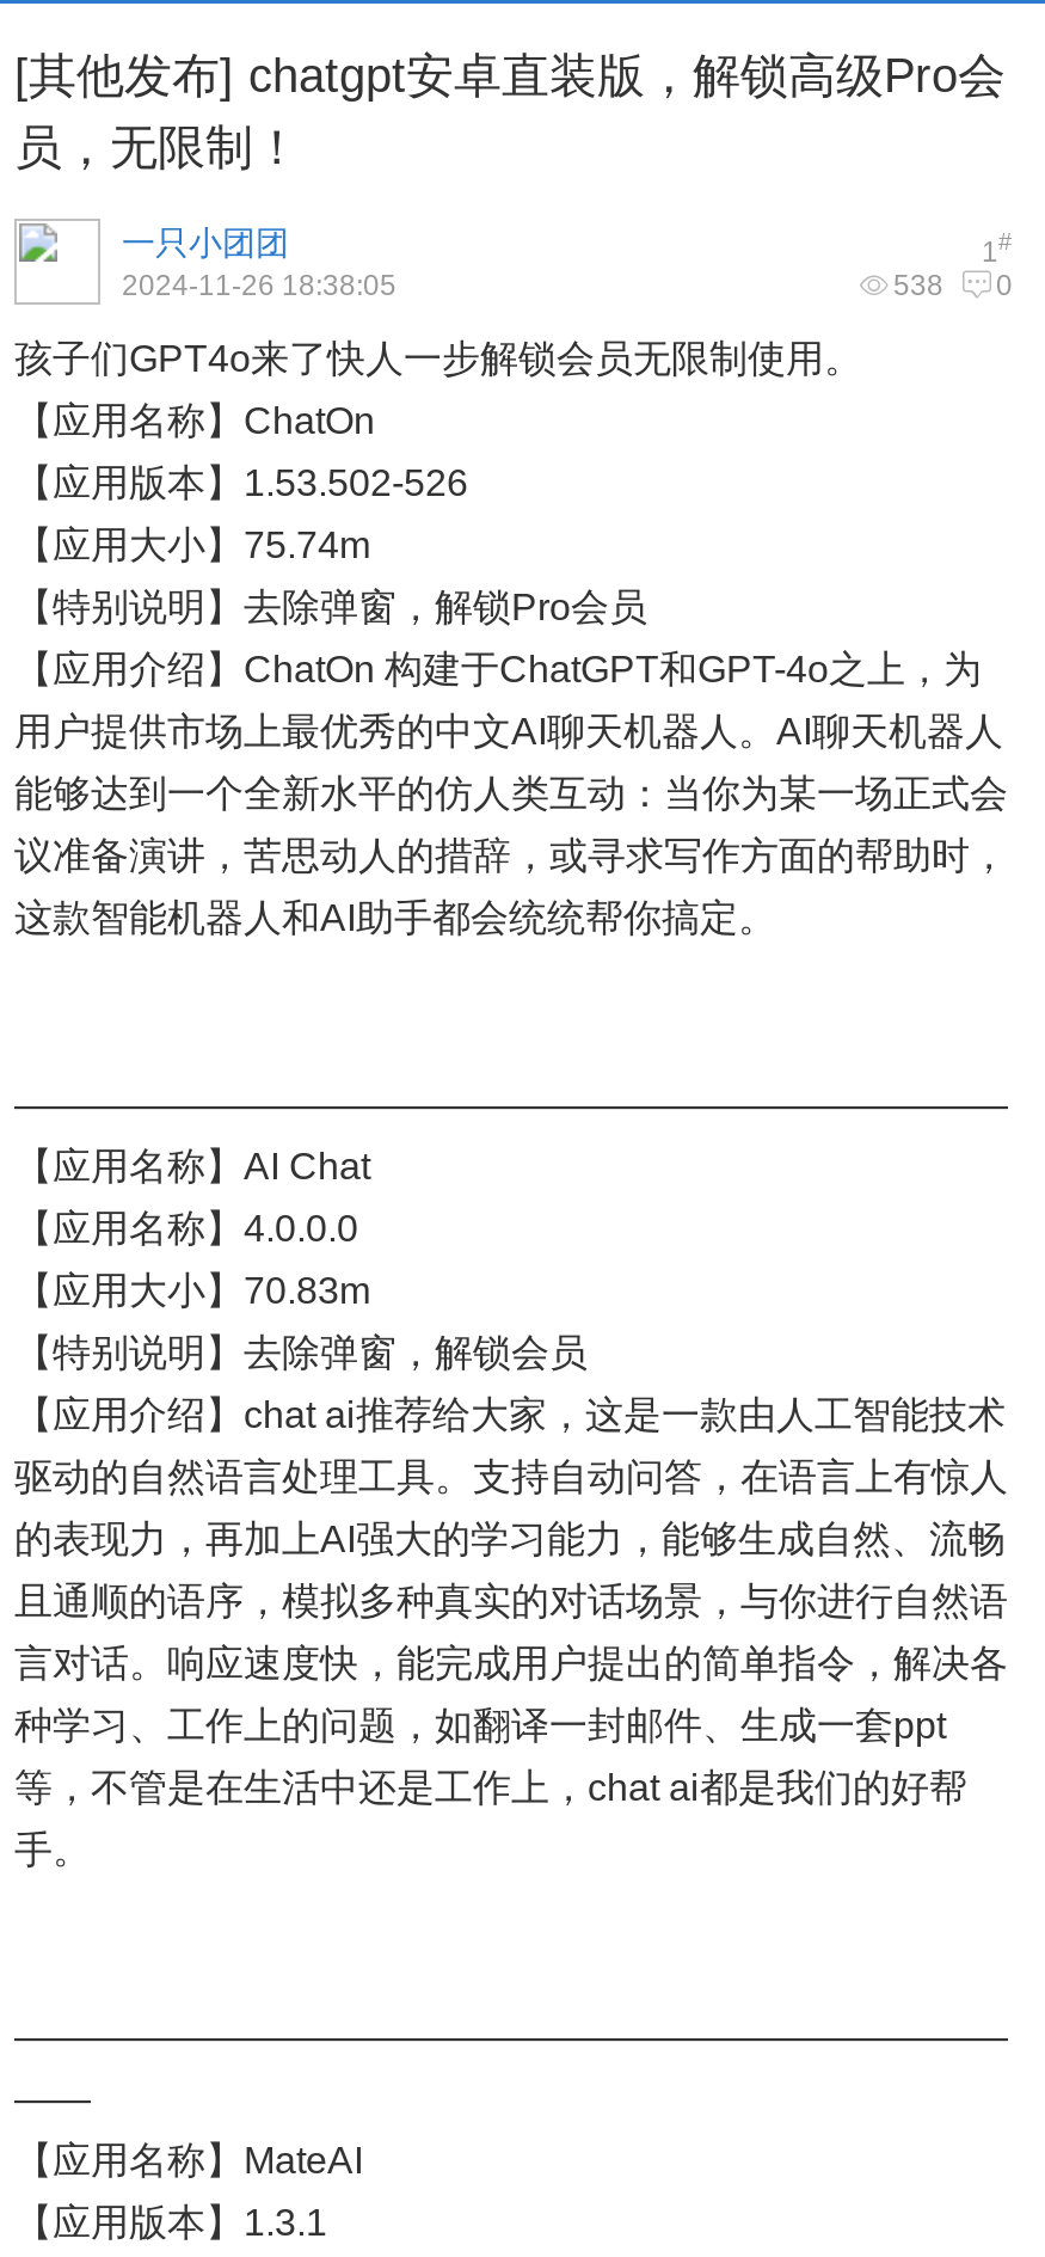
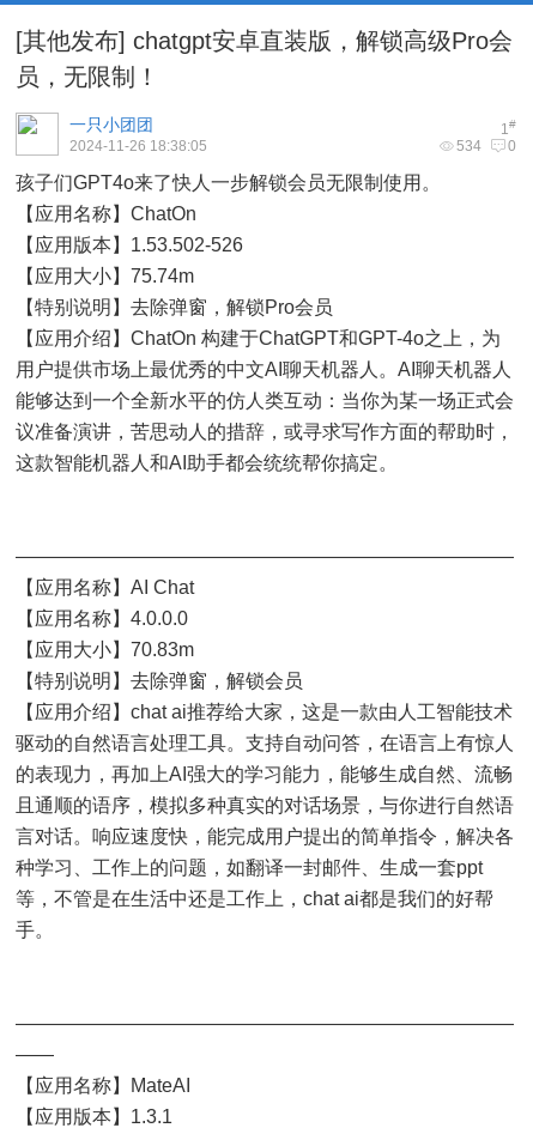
- 538 0
+ 534 0
